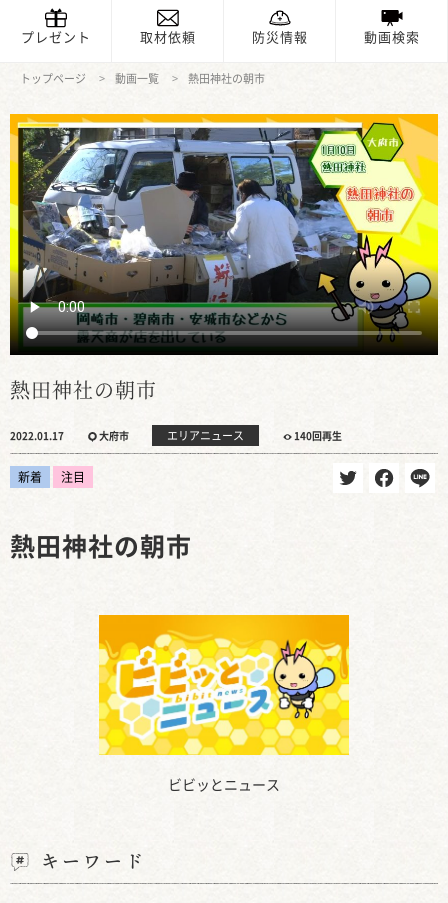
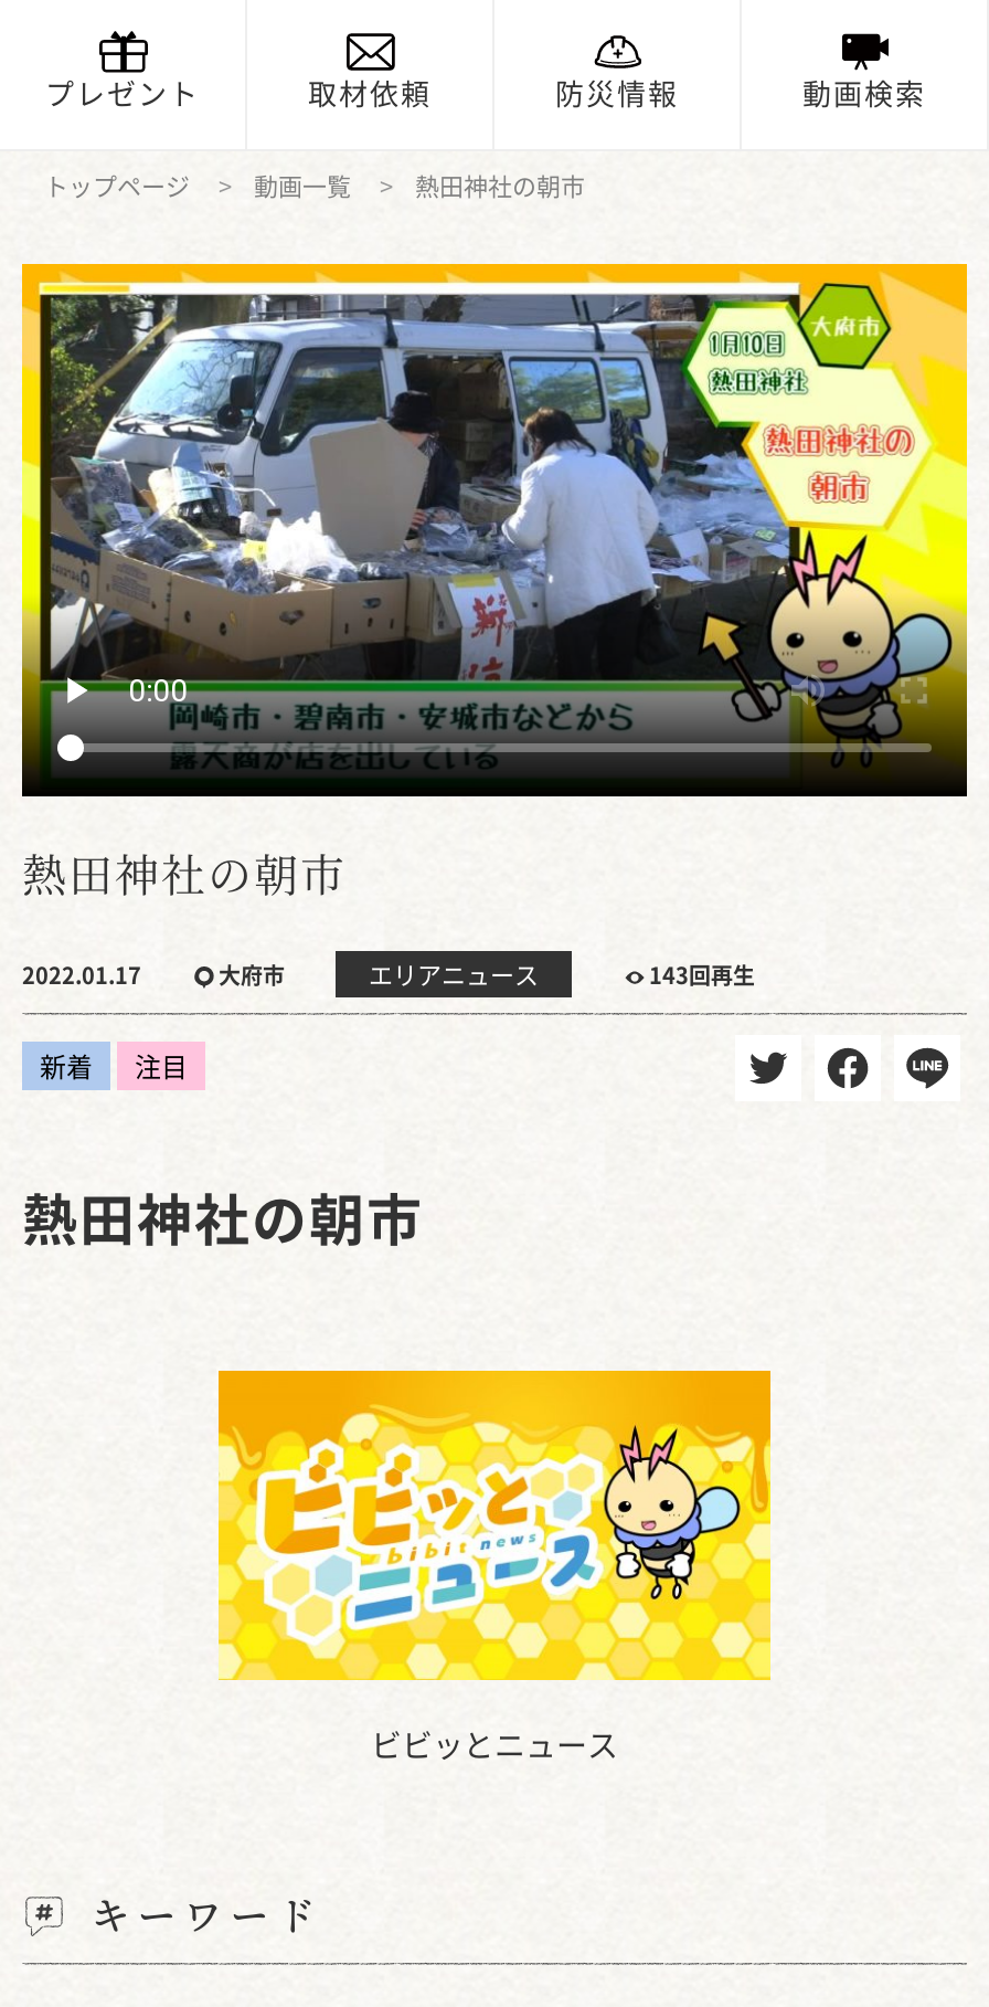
- 140回再生
+ 143回再生
